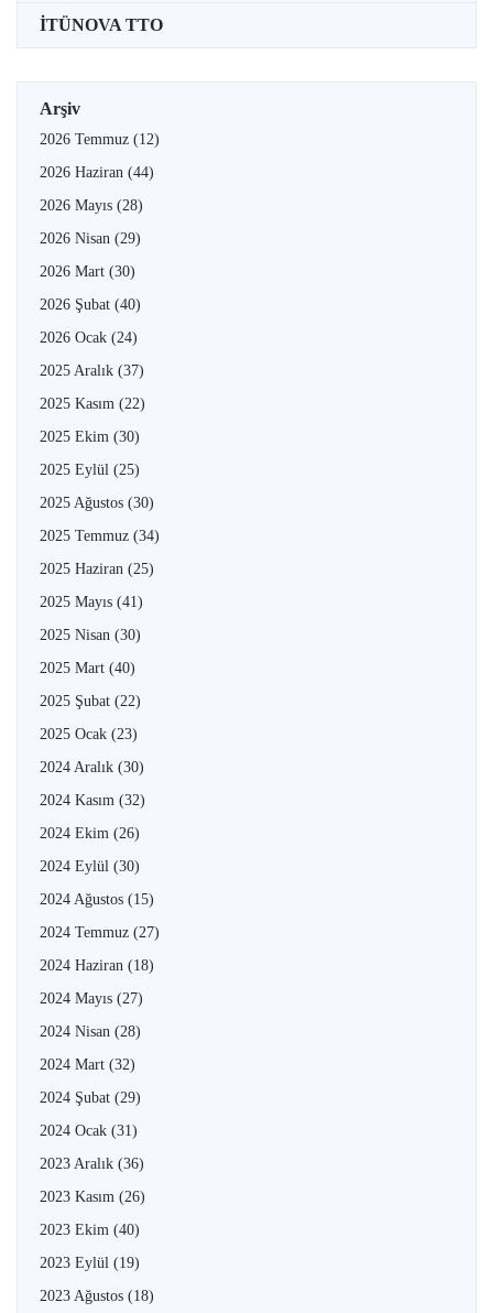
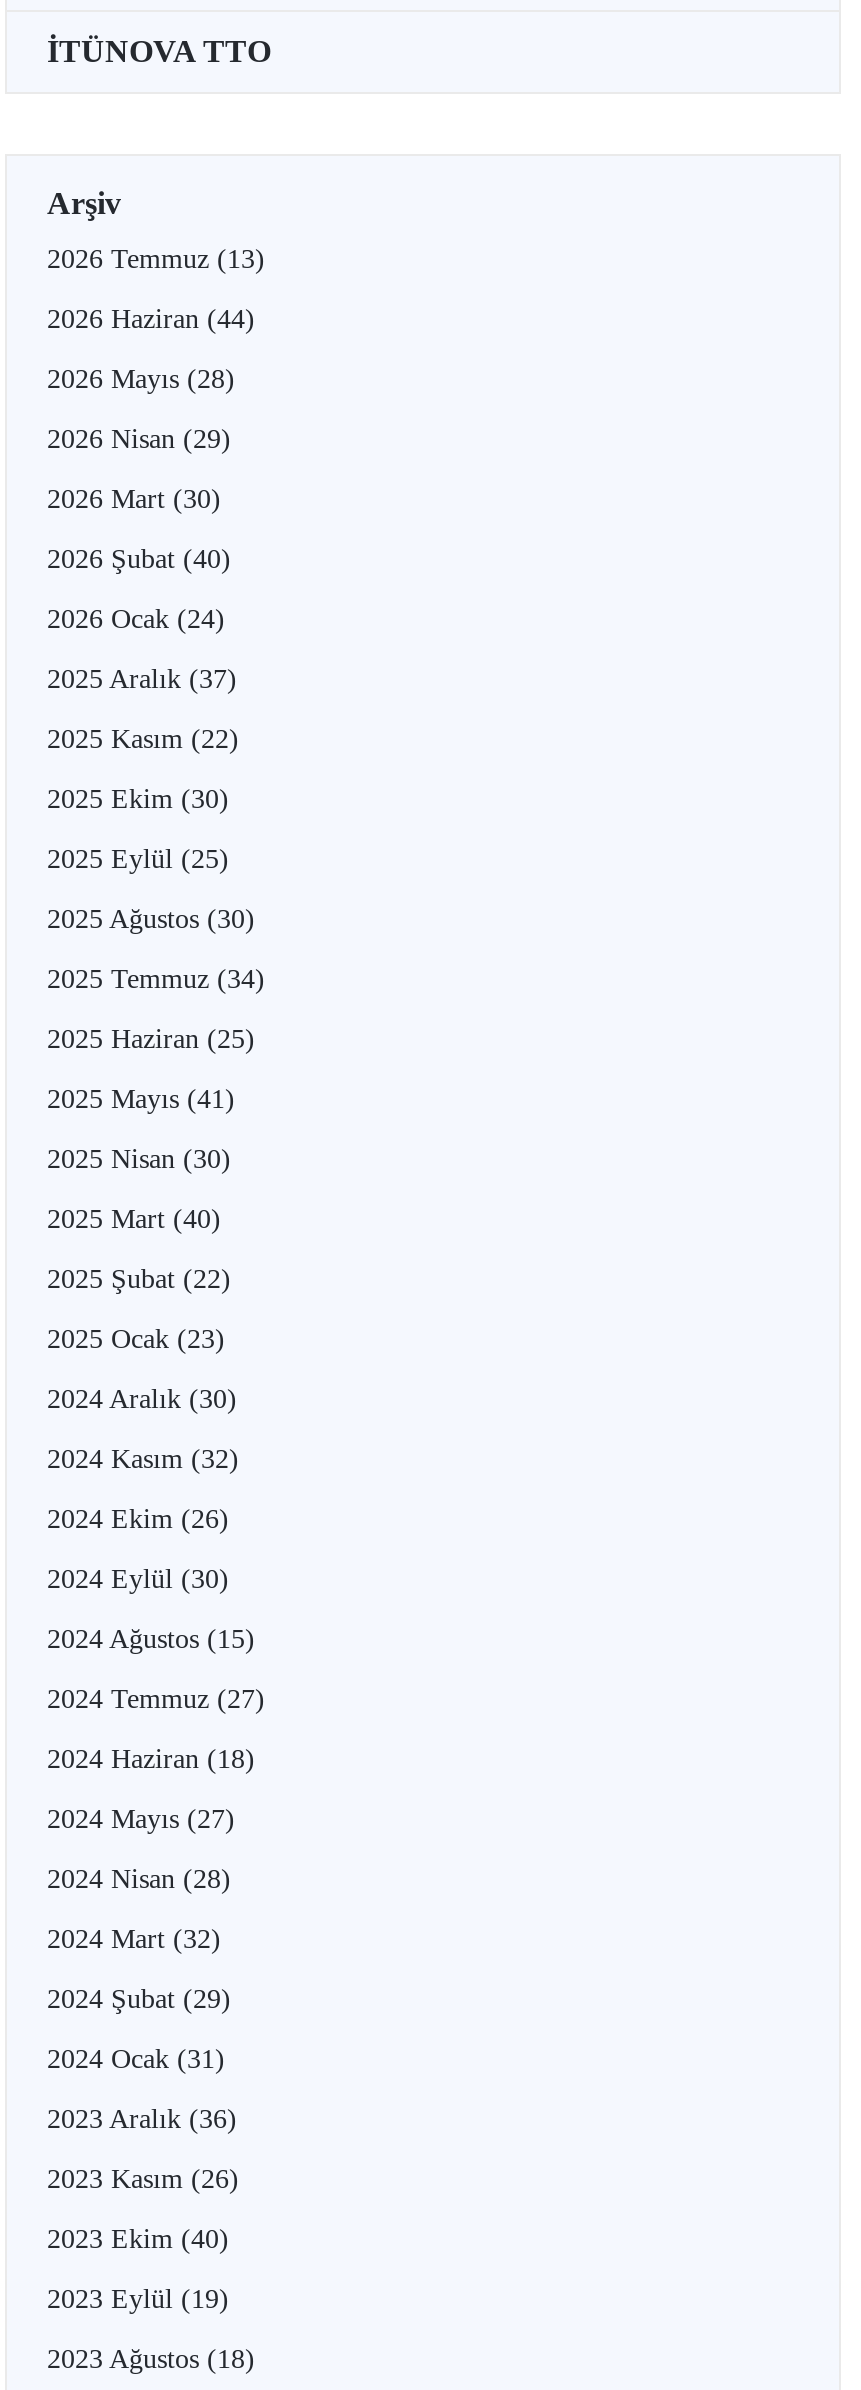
- 2026 Temmuz (12)
+ 2026 Temmuz (13)
